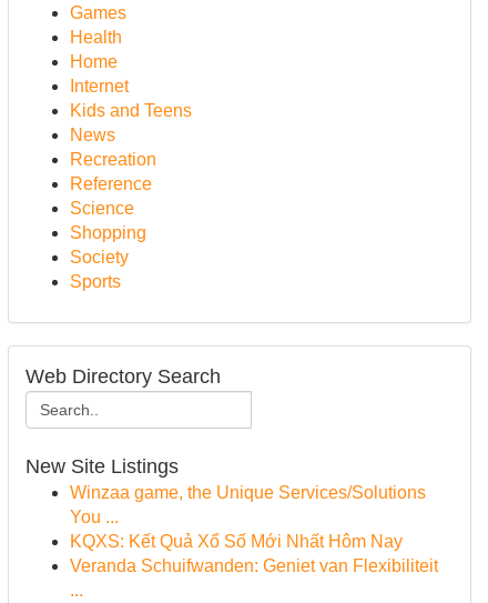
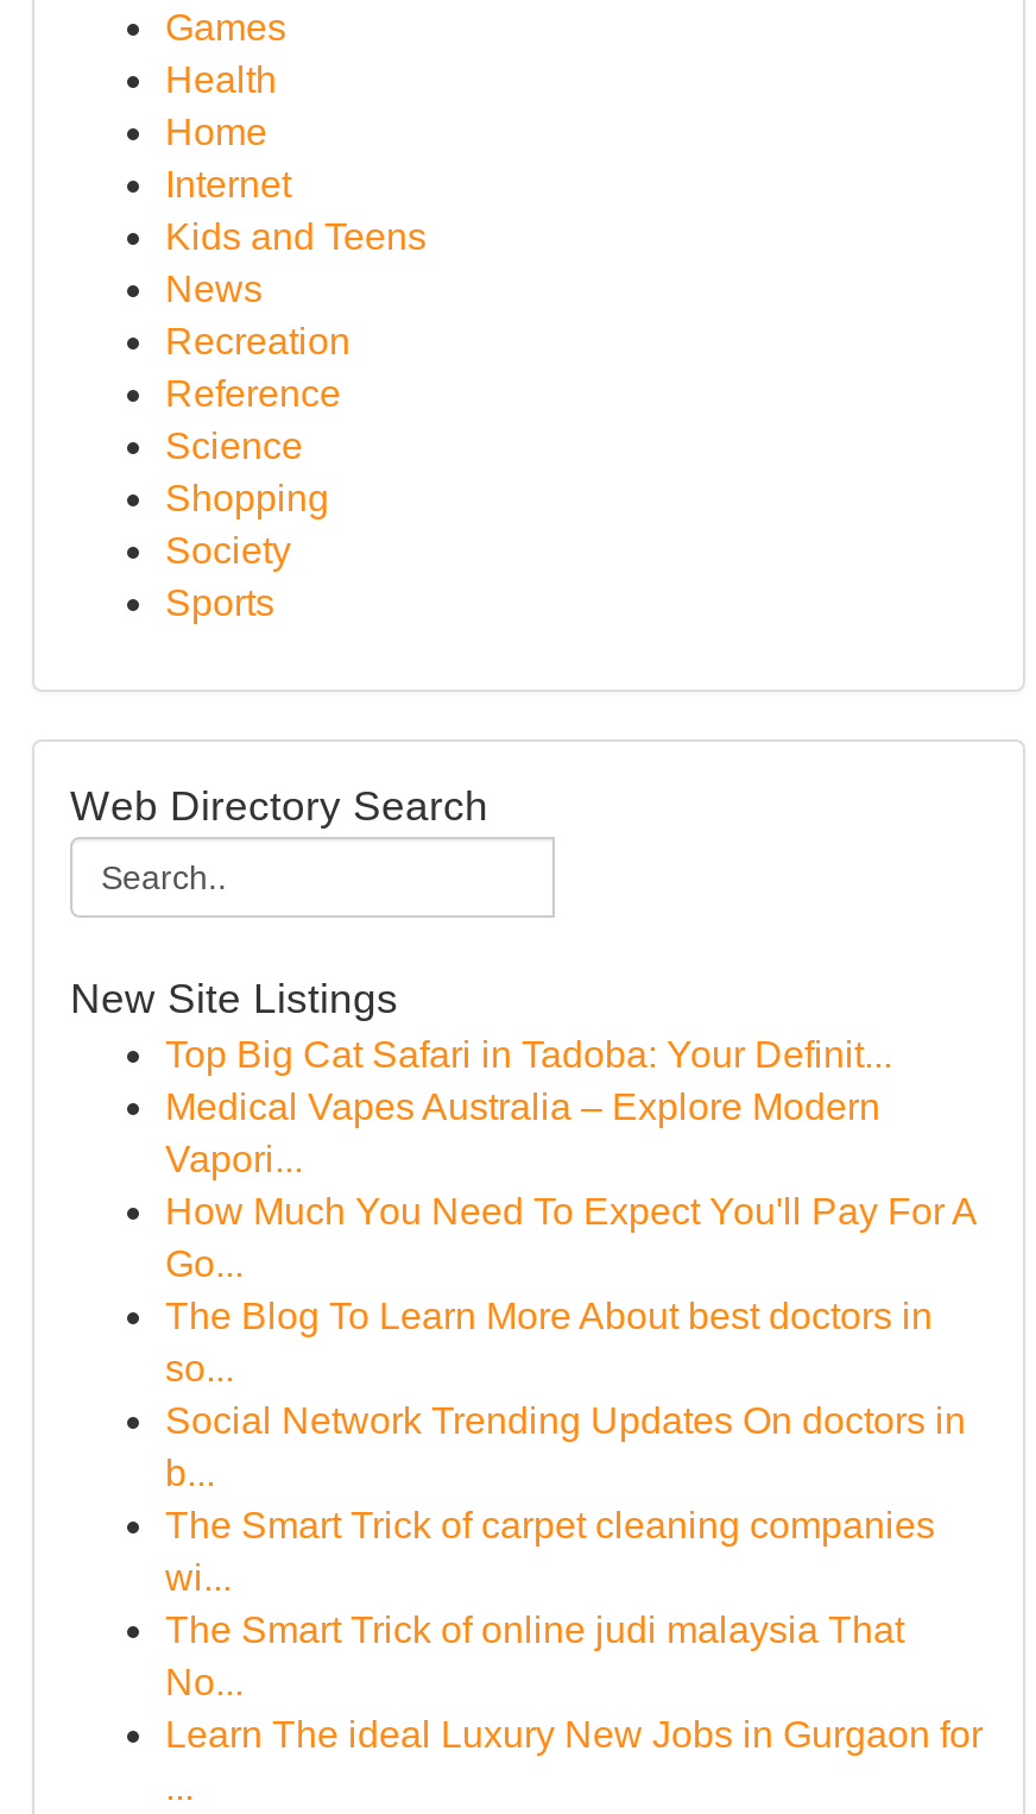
- Winzaa game, the Unique Services/Solutions
- You ...
- KQXS: Kết Quả Xổ Số Mới Nhất Hôm Nay
- Veranda Schuifwanden: Geniet van Flexibiliteit
+ Top Big Cat Safari in Tadoba: Your Definit...
+ Medical Vapes Australia – Explore Modern
+ Vapori...
+ How Much You Need To Expect You'll Pay For A
+ Go...
+ The Blog To Learn More About best doctors in
+ so...
+ Social Network Trending Updates On doctors in
+ b...
+ The Smart Trick of carpet cleaning companies
+ wi...
+ The Smart Trick of online judi malaysia That
+ No...
+ Learn The ideal Luxury New Jobs in Gurgaon for
